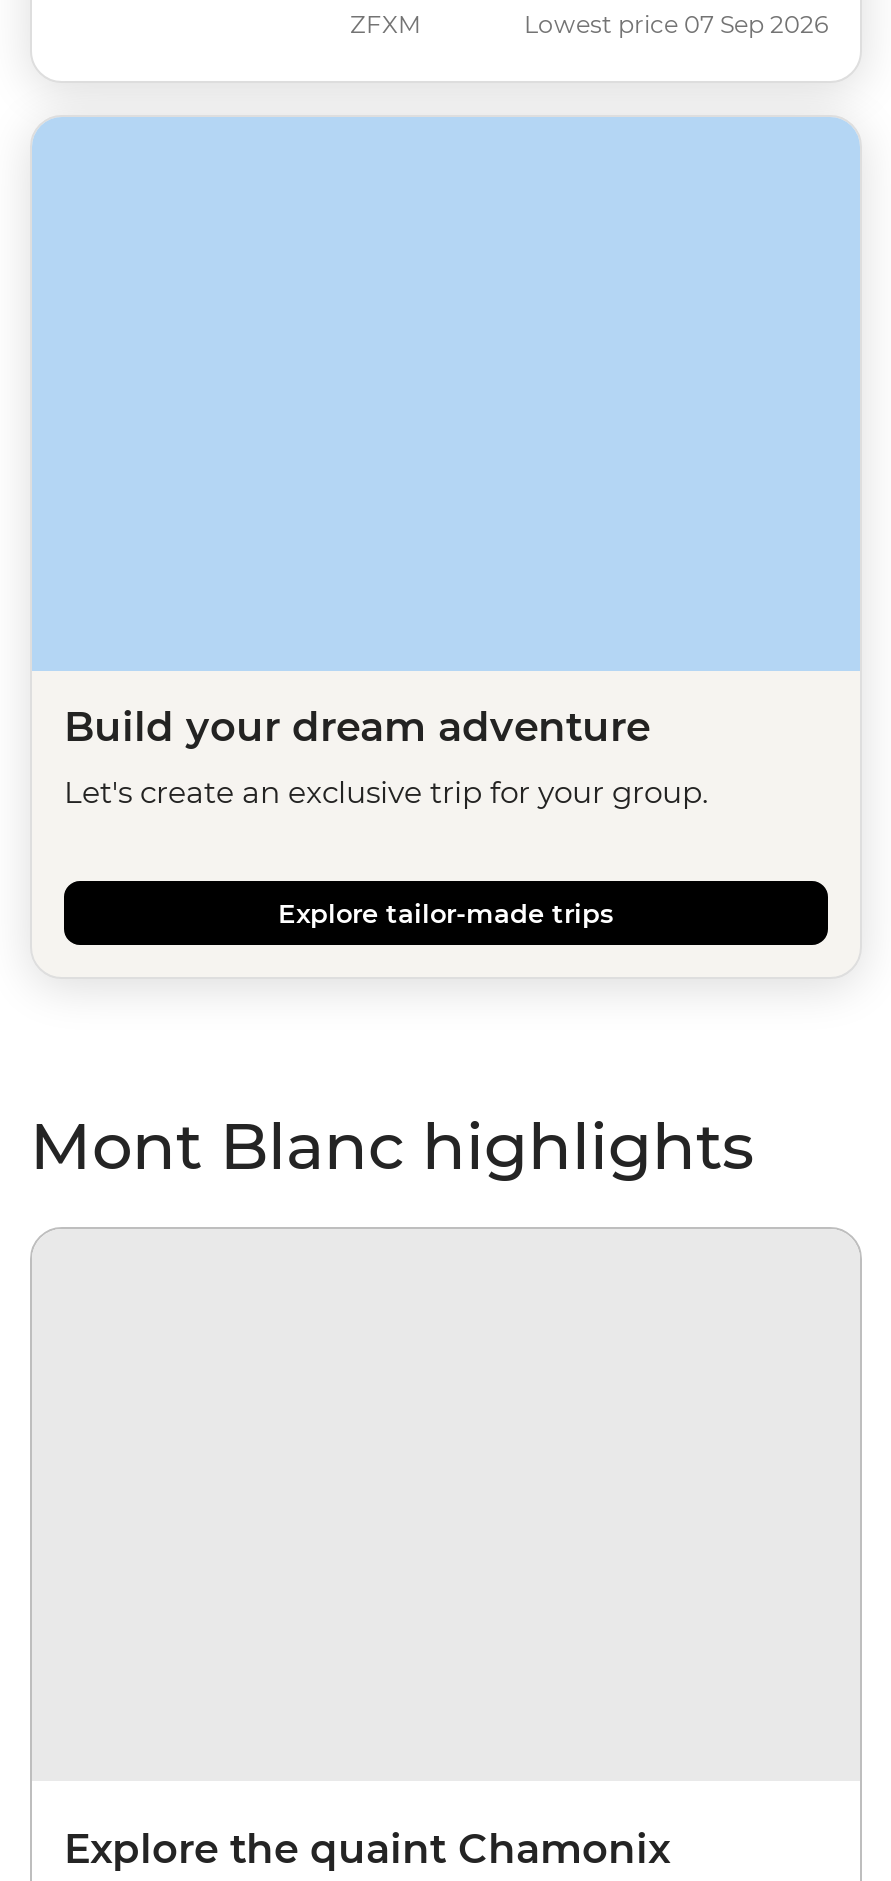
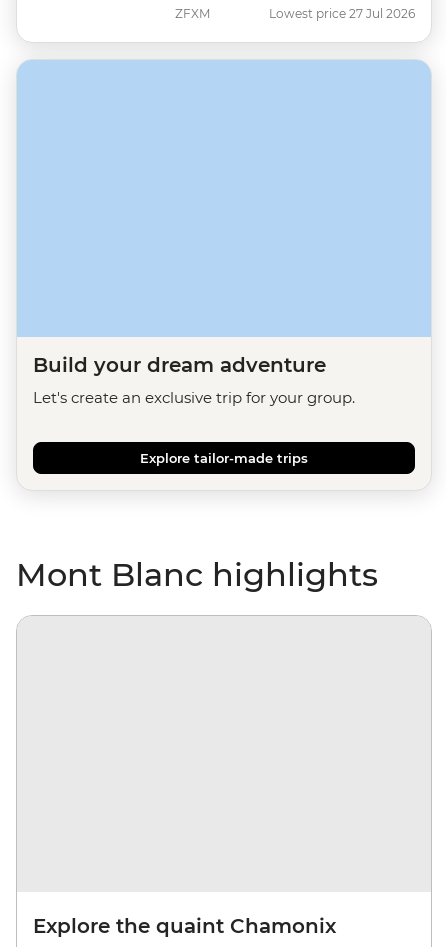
- Lowest price 07 Sep 2026
+ Lowest price 27 Jul 2026
